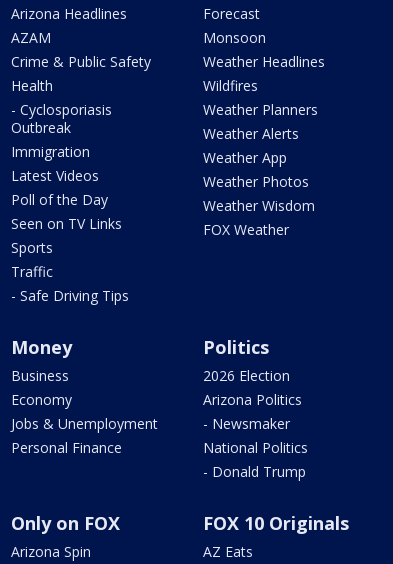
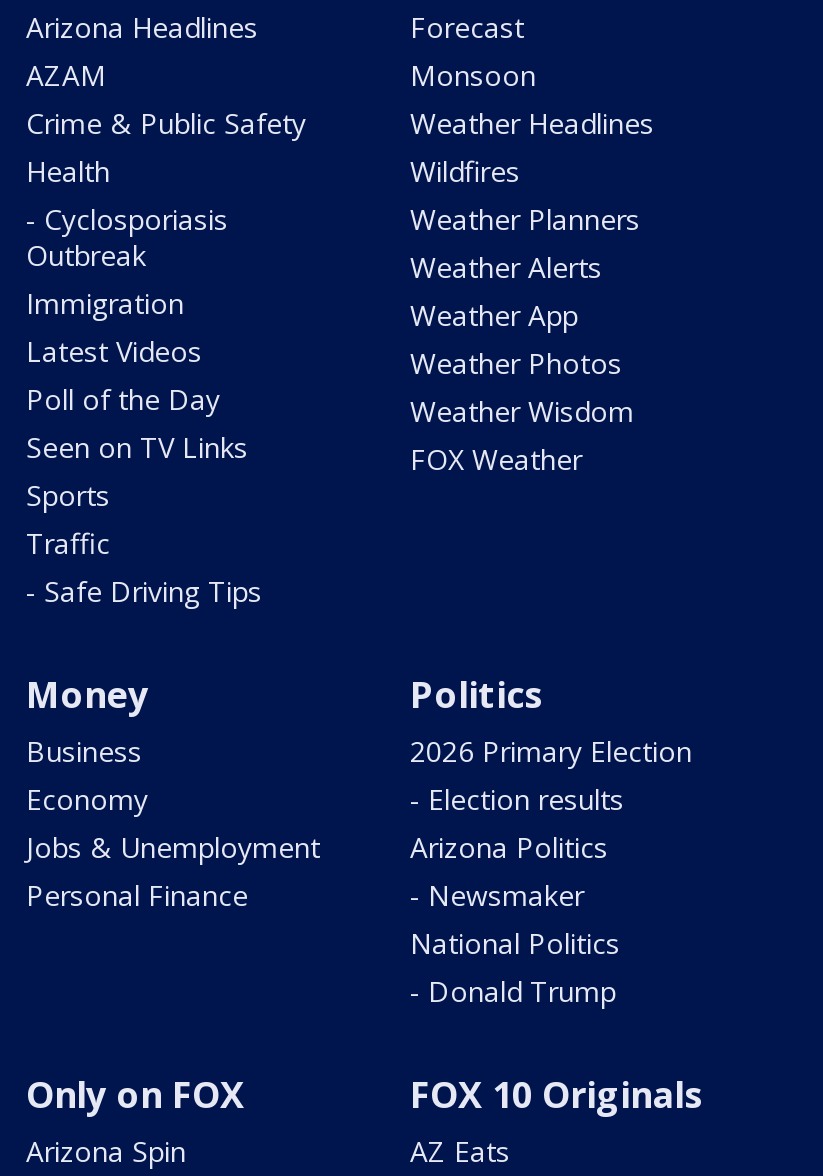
- 2026 Election
+ 2026 Primary Election
+ - Election results
